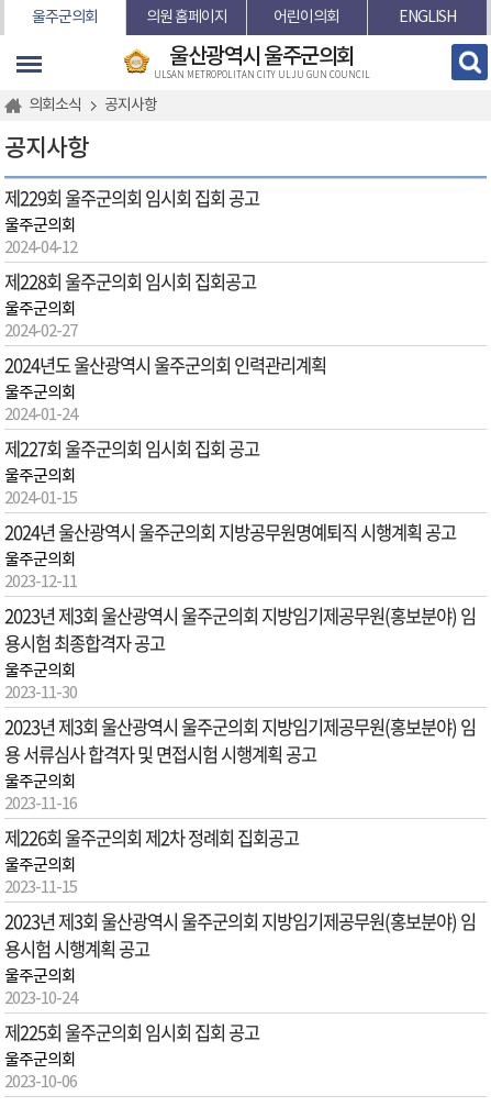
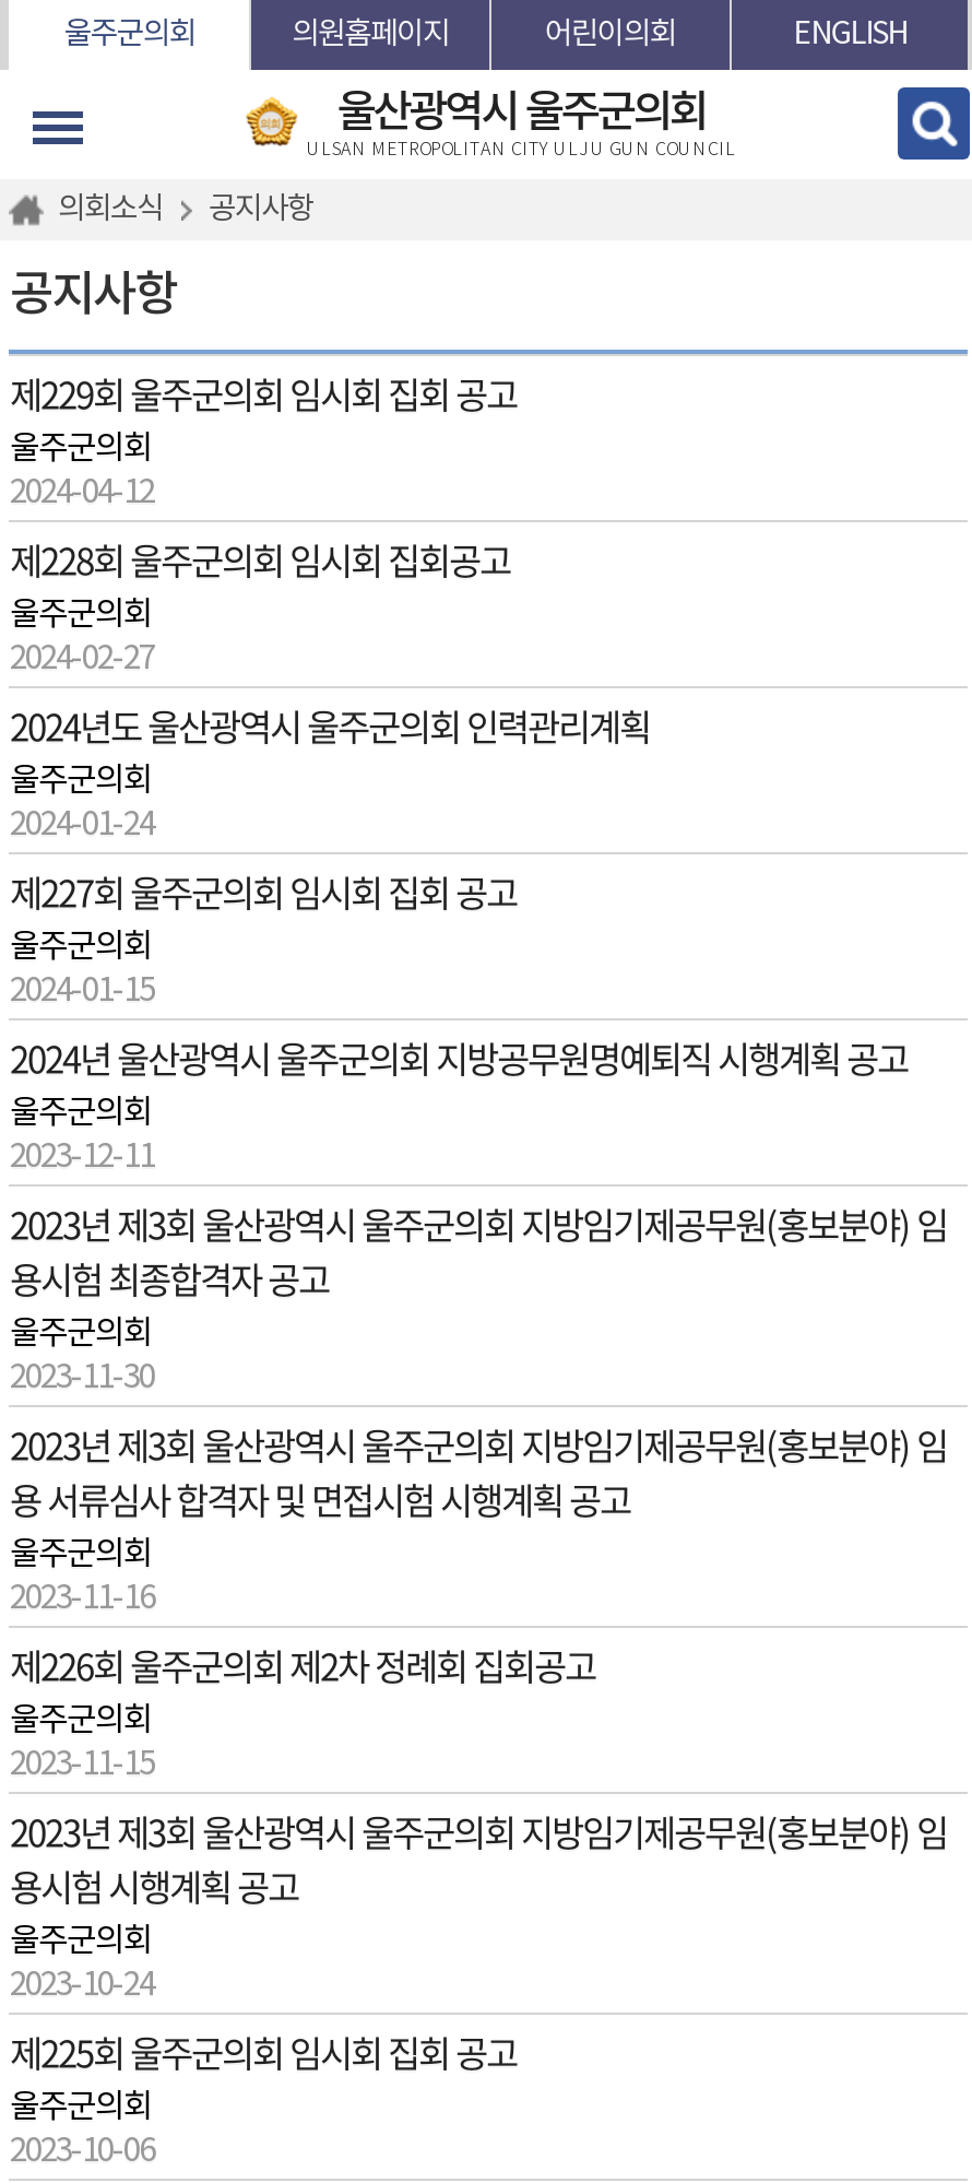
- 의원 홈페이지
+ 의원홈페이지
